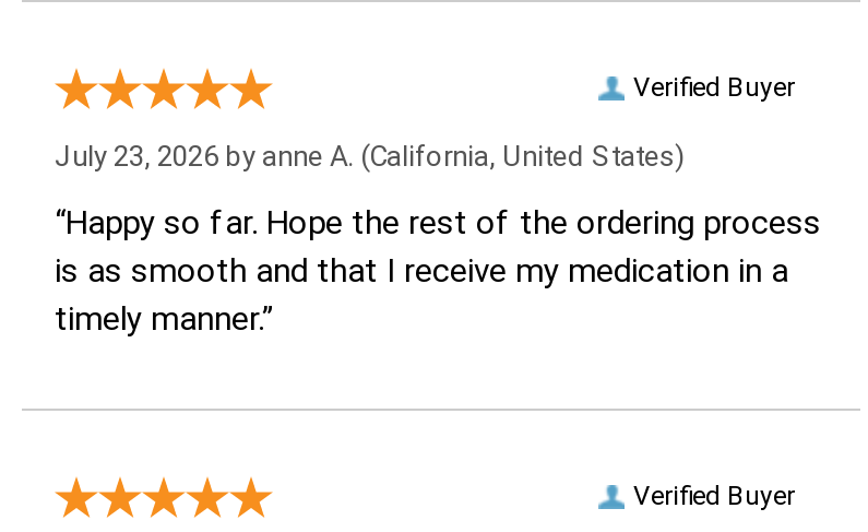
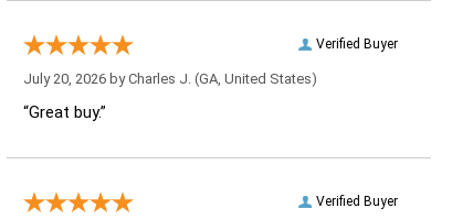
- July 23, 2026 by anne A. (California, United States)
+ July 20, 2026 by Charles J. (GA, United States)

- “Happy so far. Hope the rest of the ordering process
- is as smooth and that I receive my medication in a
- timely manner.”
+ “Great buy.”
